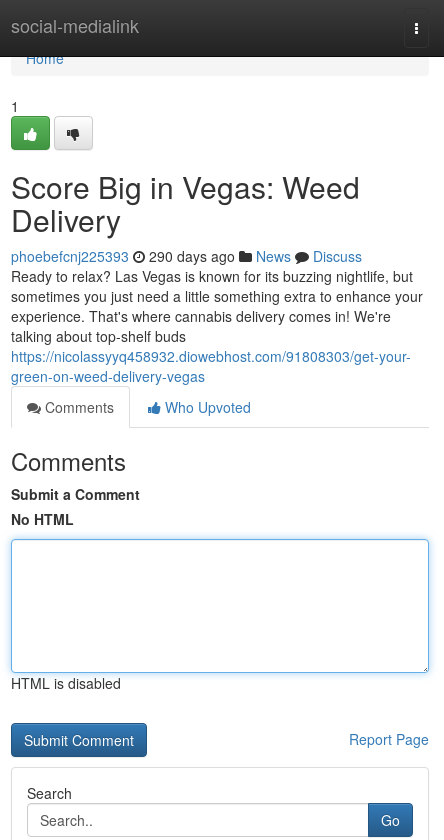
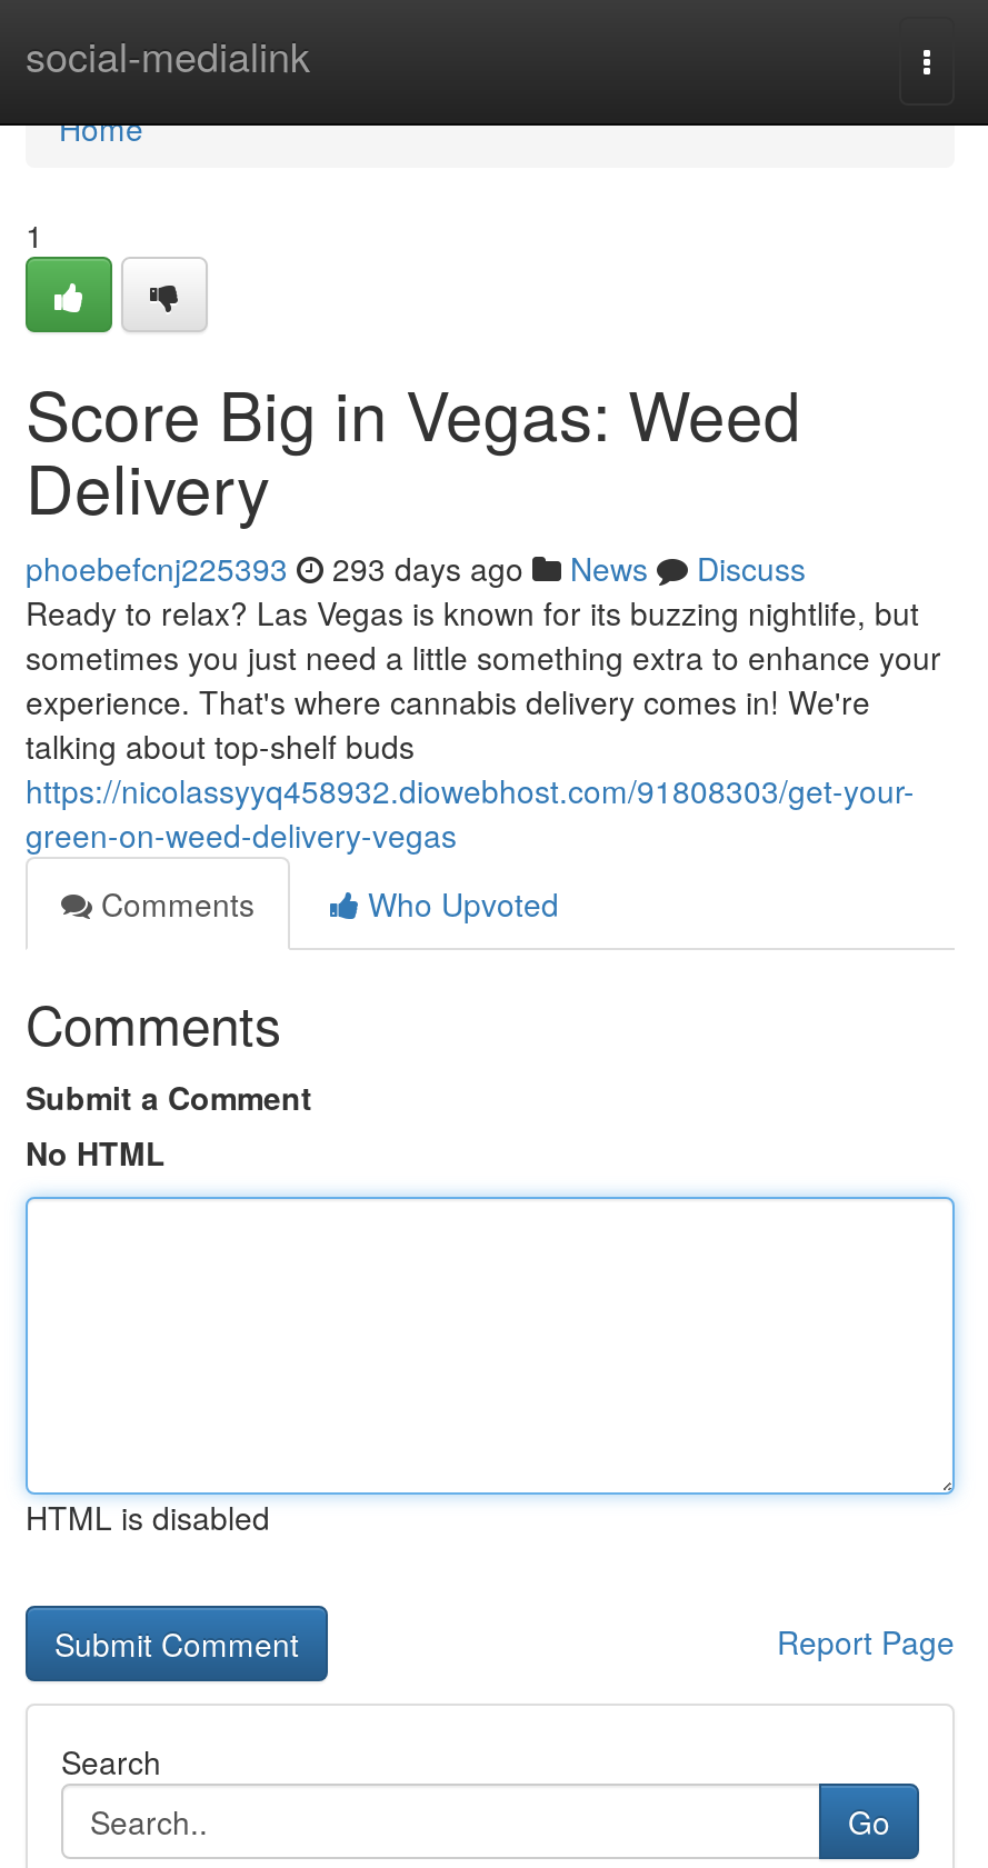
- phoebefcnj225393 290 days ago News Discuss
+ phoebefcnj225393 293 days ago News Discuss
